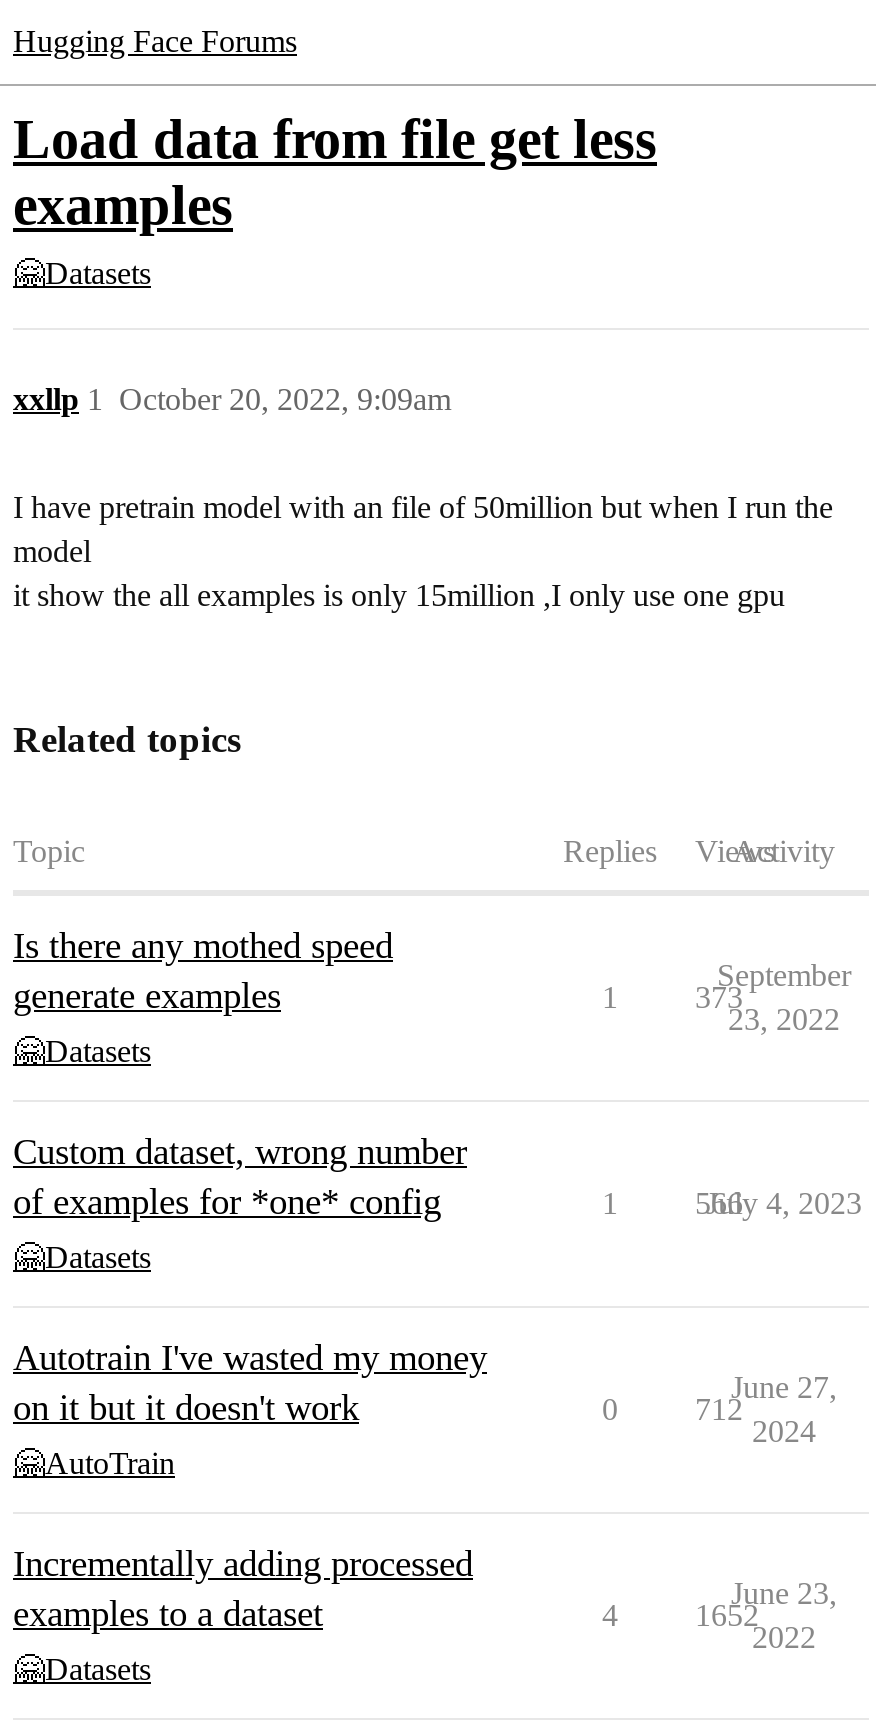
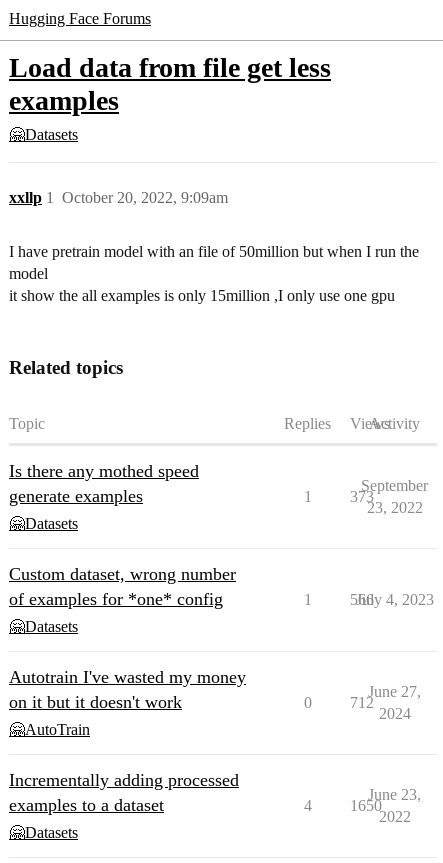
- 1652
+ 1650
